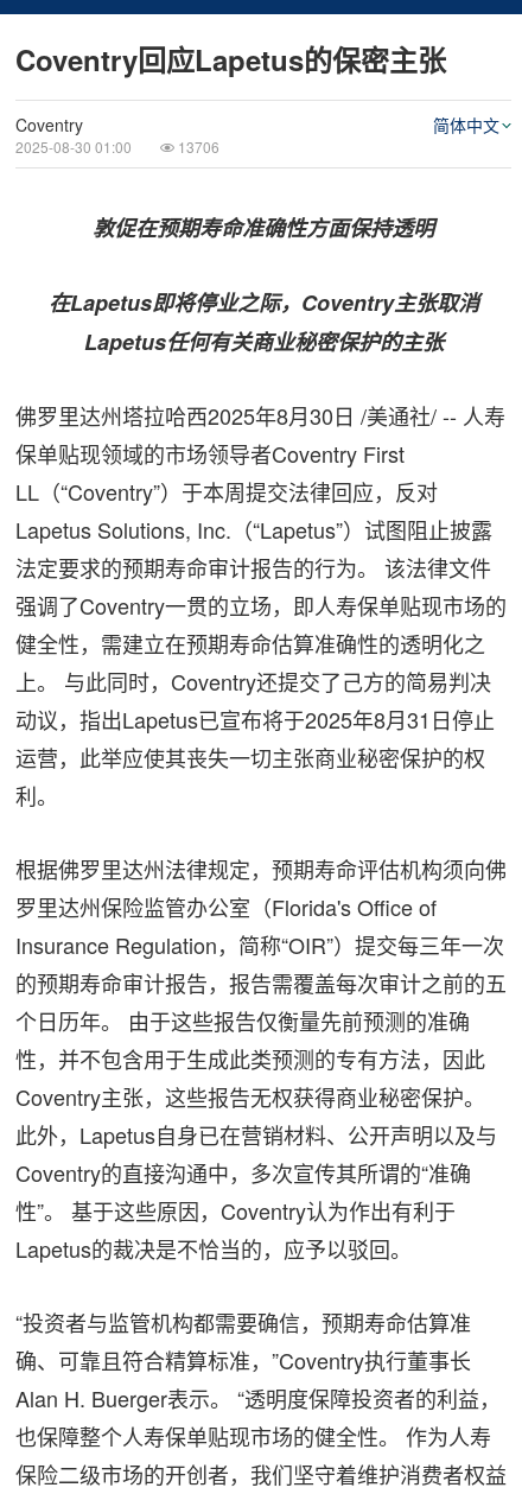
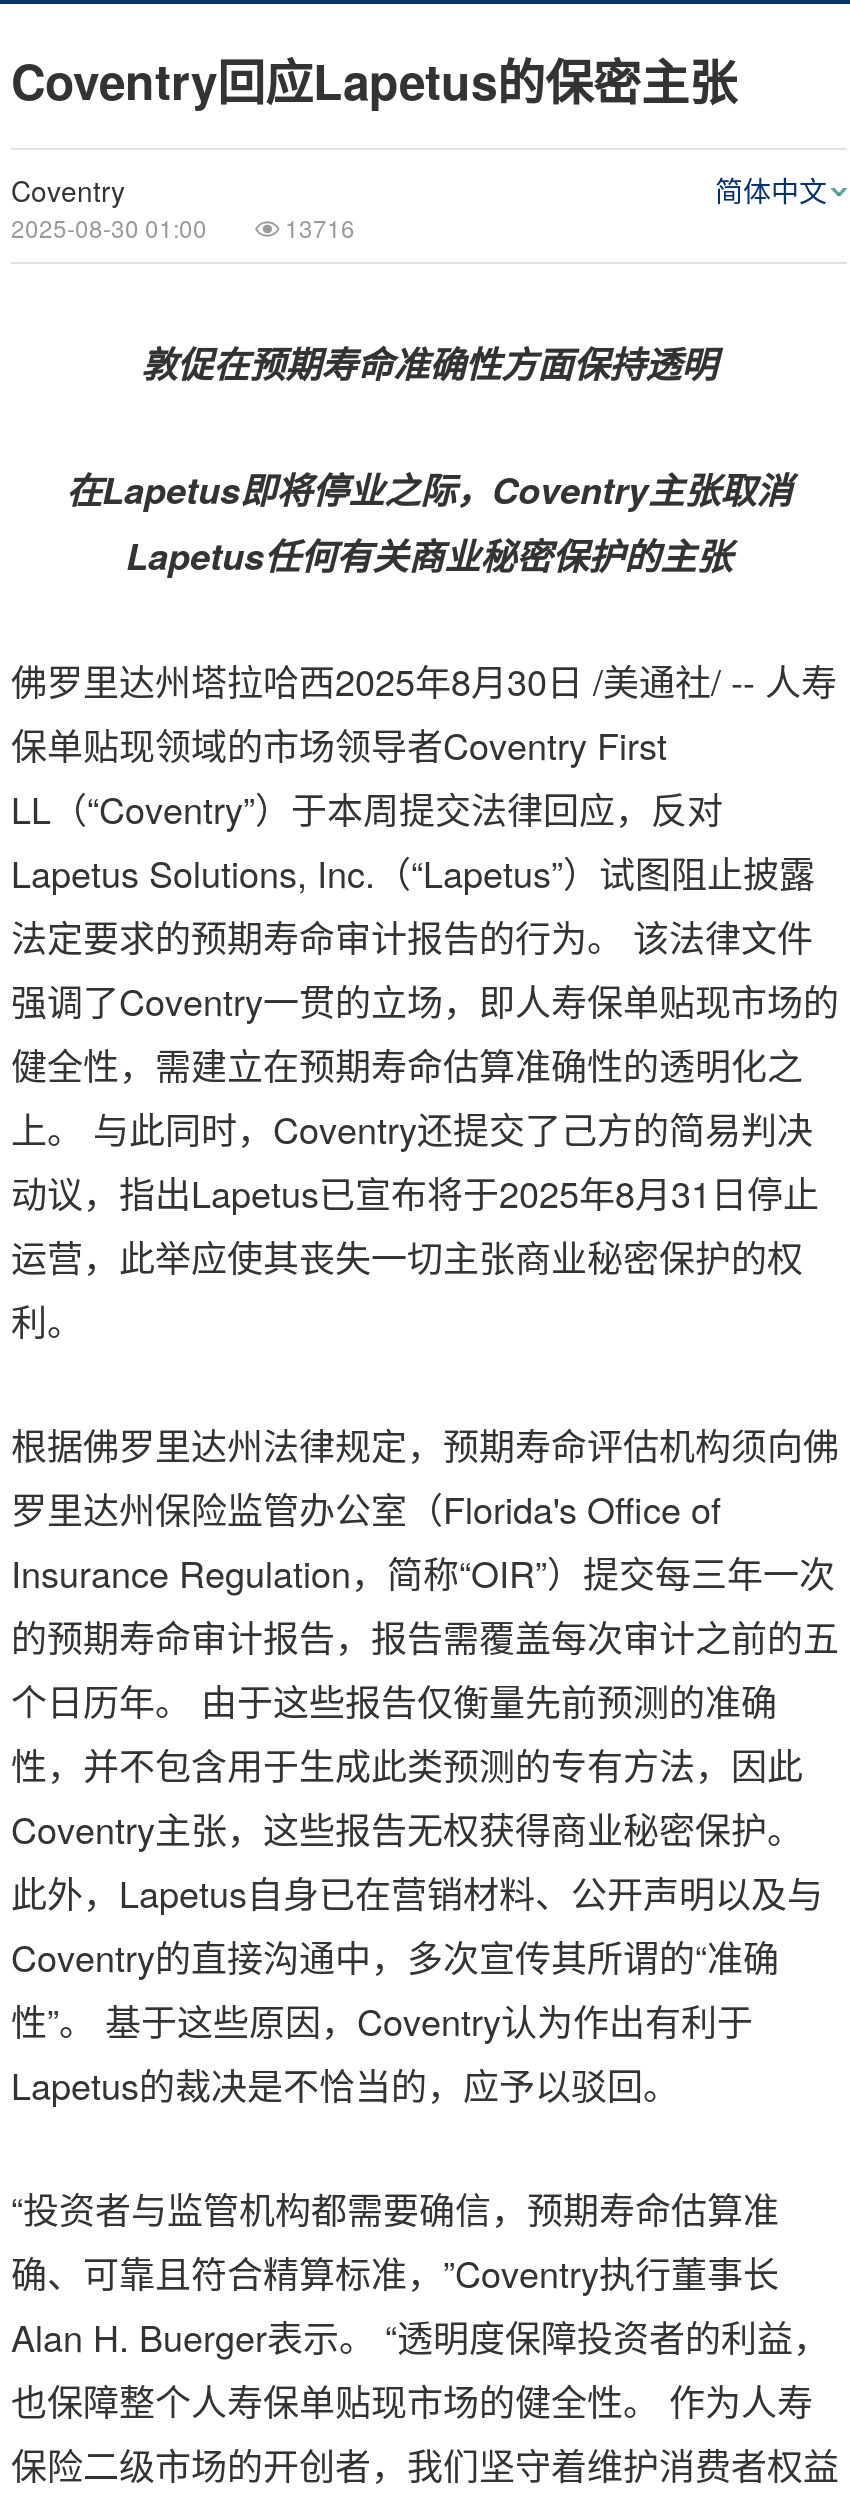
- 13706
+ 13716
